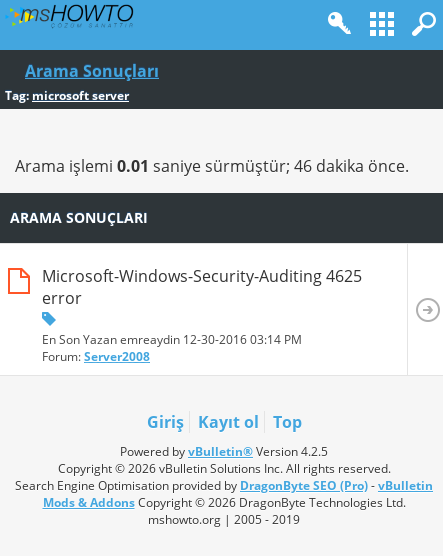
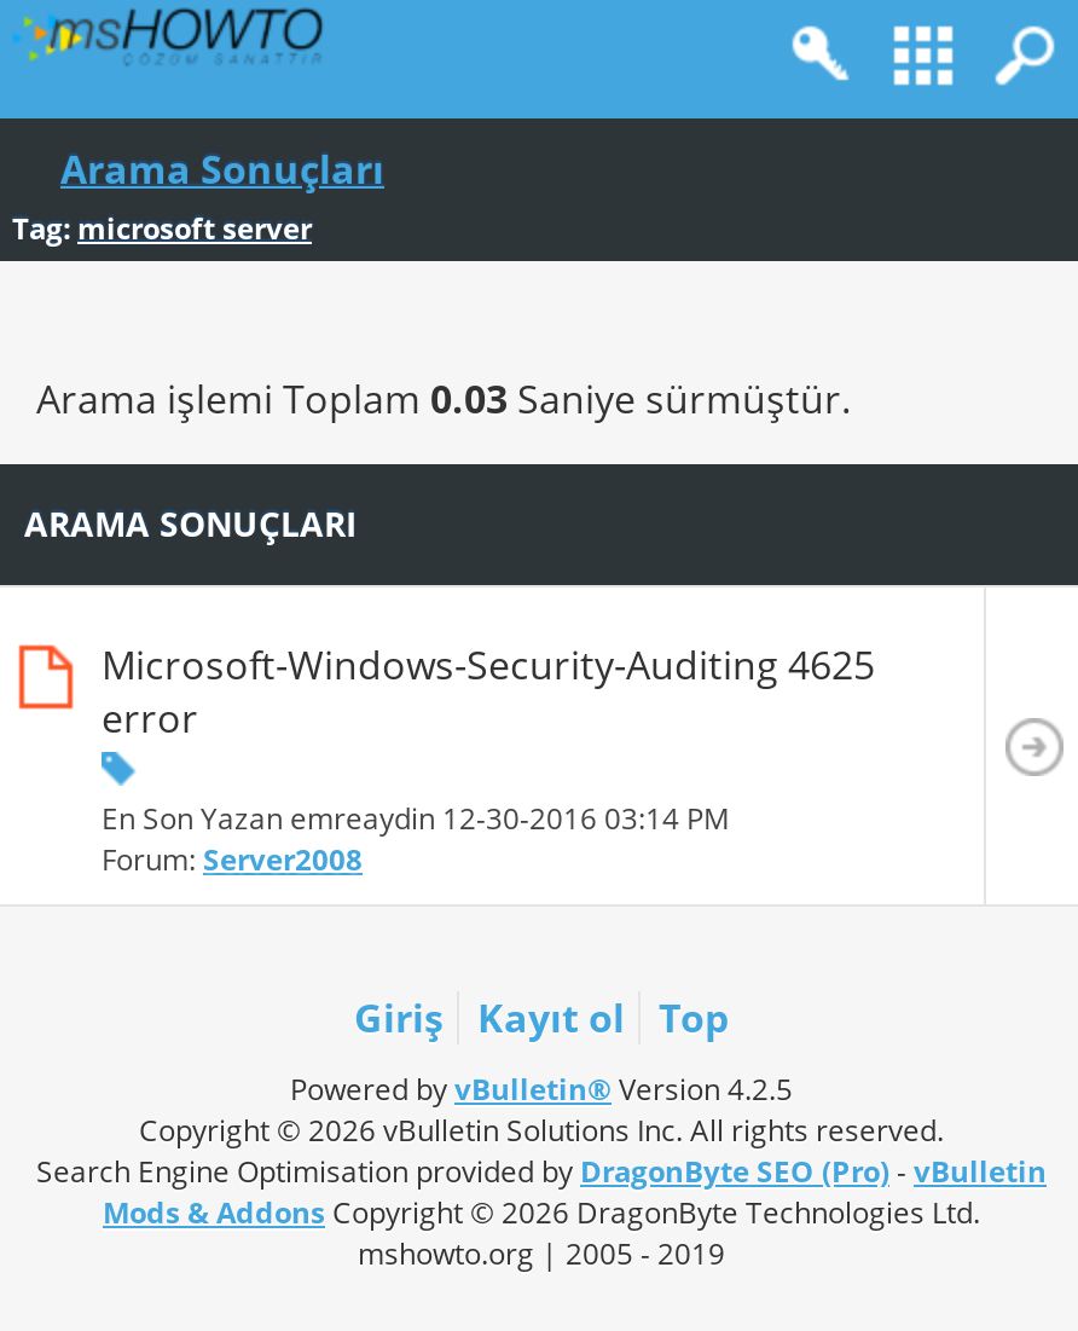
- Arama işlemi 0.01 saniye sürmüştür; 46 dakika önce.
+ Arama işlemi Toplam 0.03 Saniye sürmüştür.
